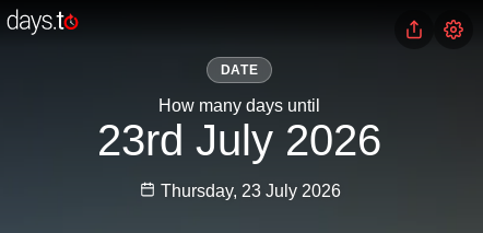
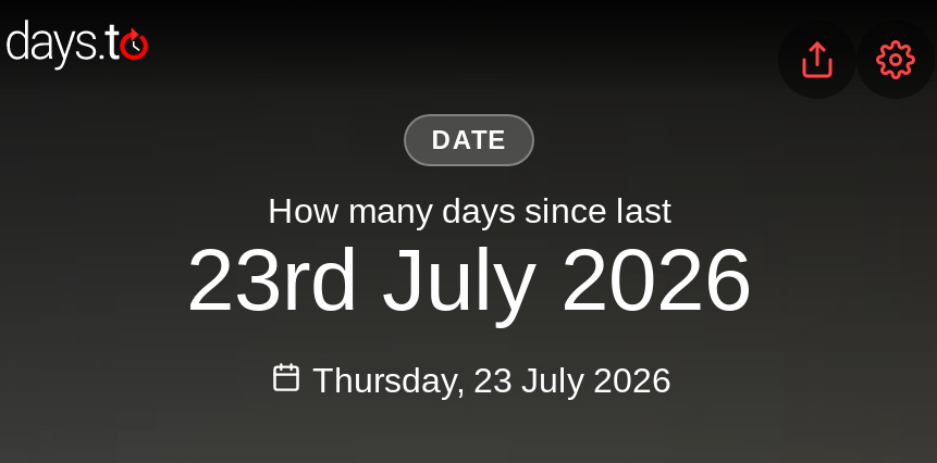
- How many days until
+ How many days since last
